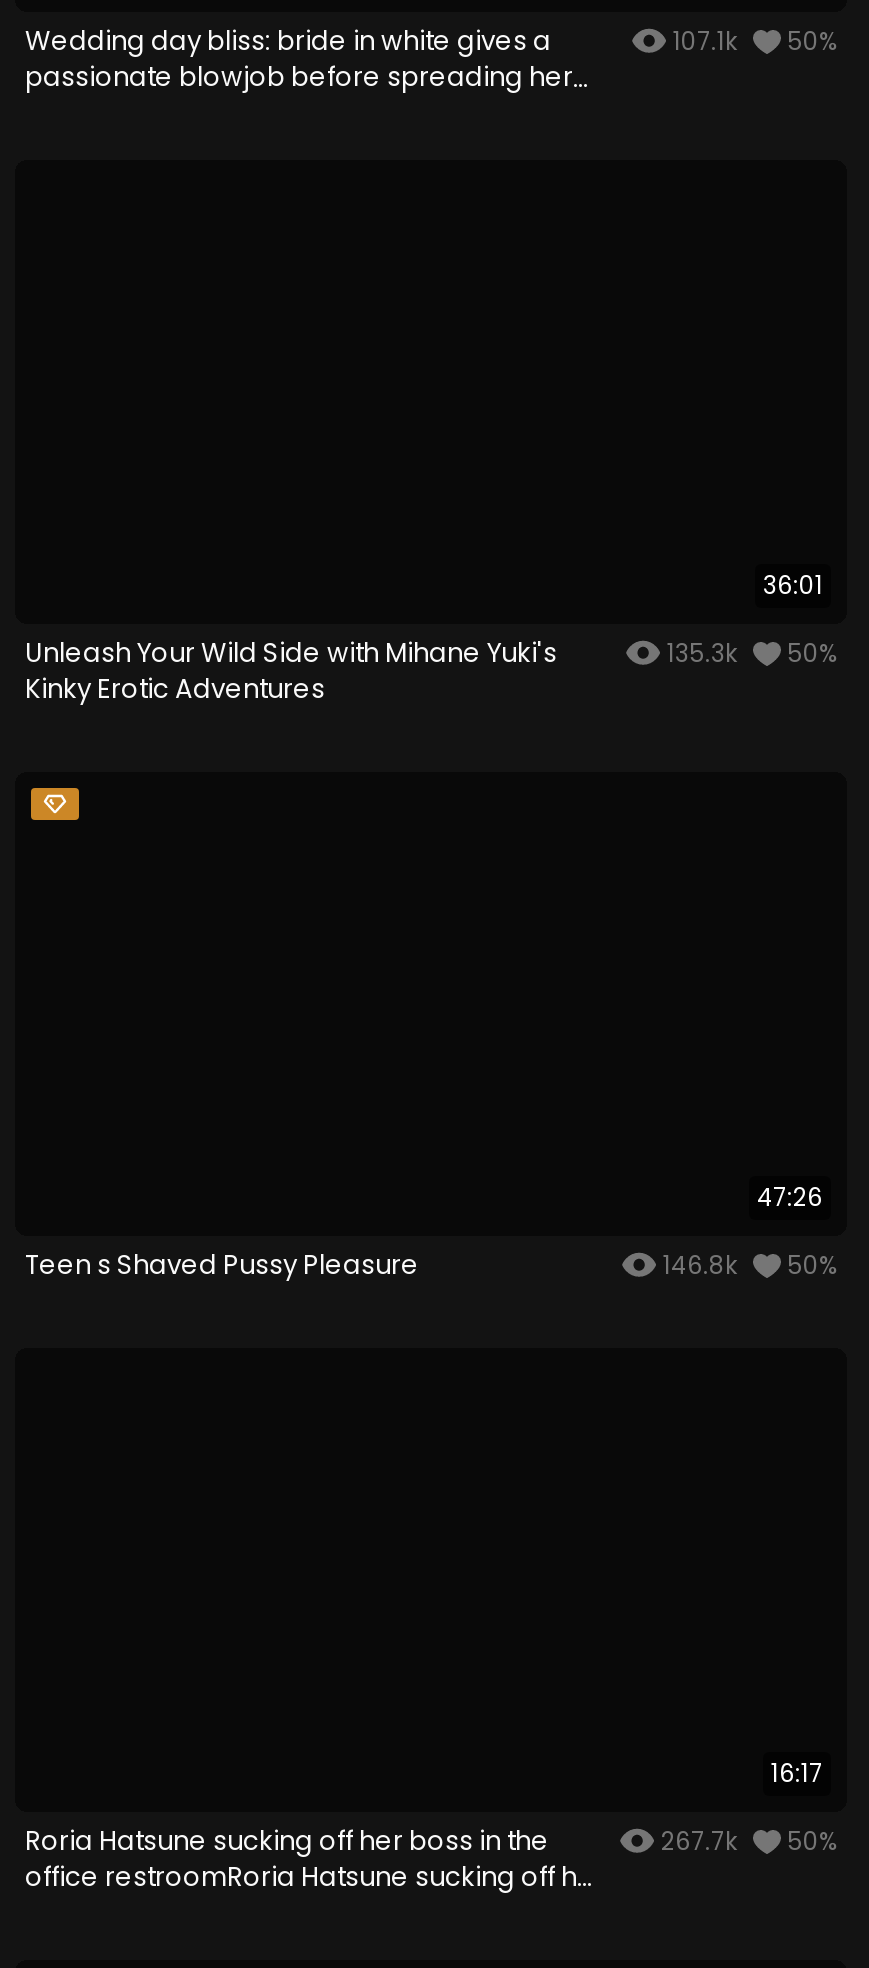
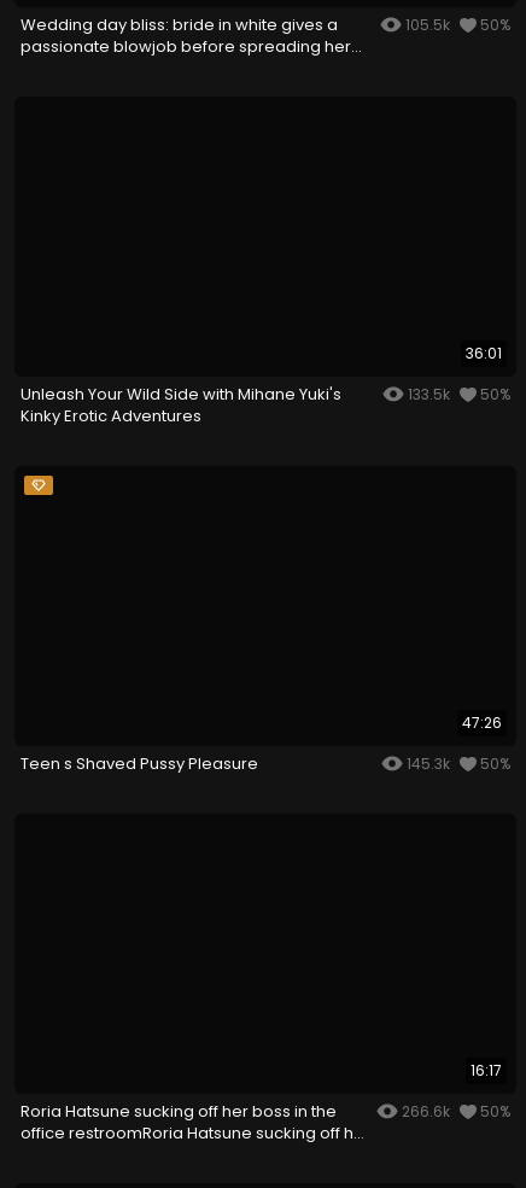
- 107.1k 50%
+ 105.5k 50%

- 135.3k 50%
+ 133.5k 50%

- 146.8k 50%
+ 145.3k 50%

- 267.7k 50%
+ 266.6k 50%
